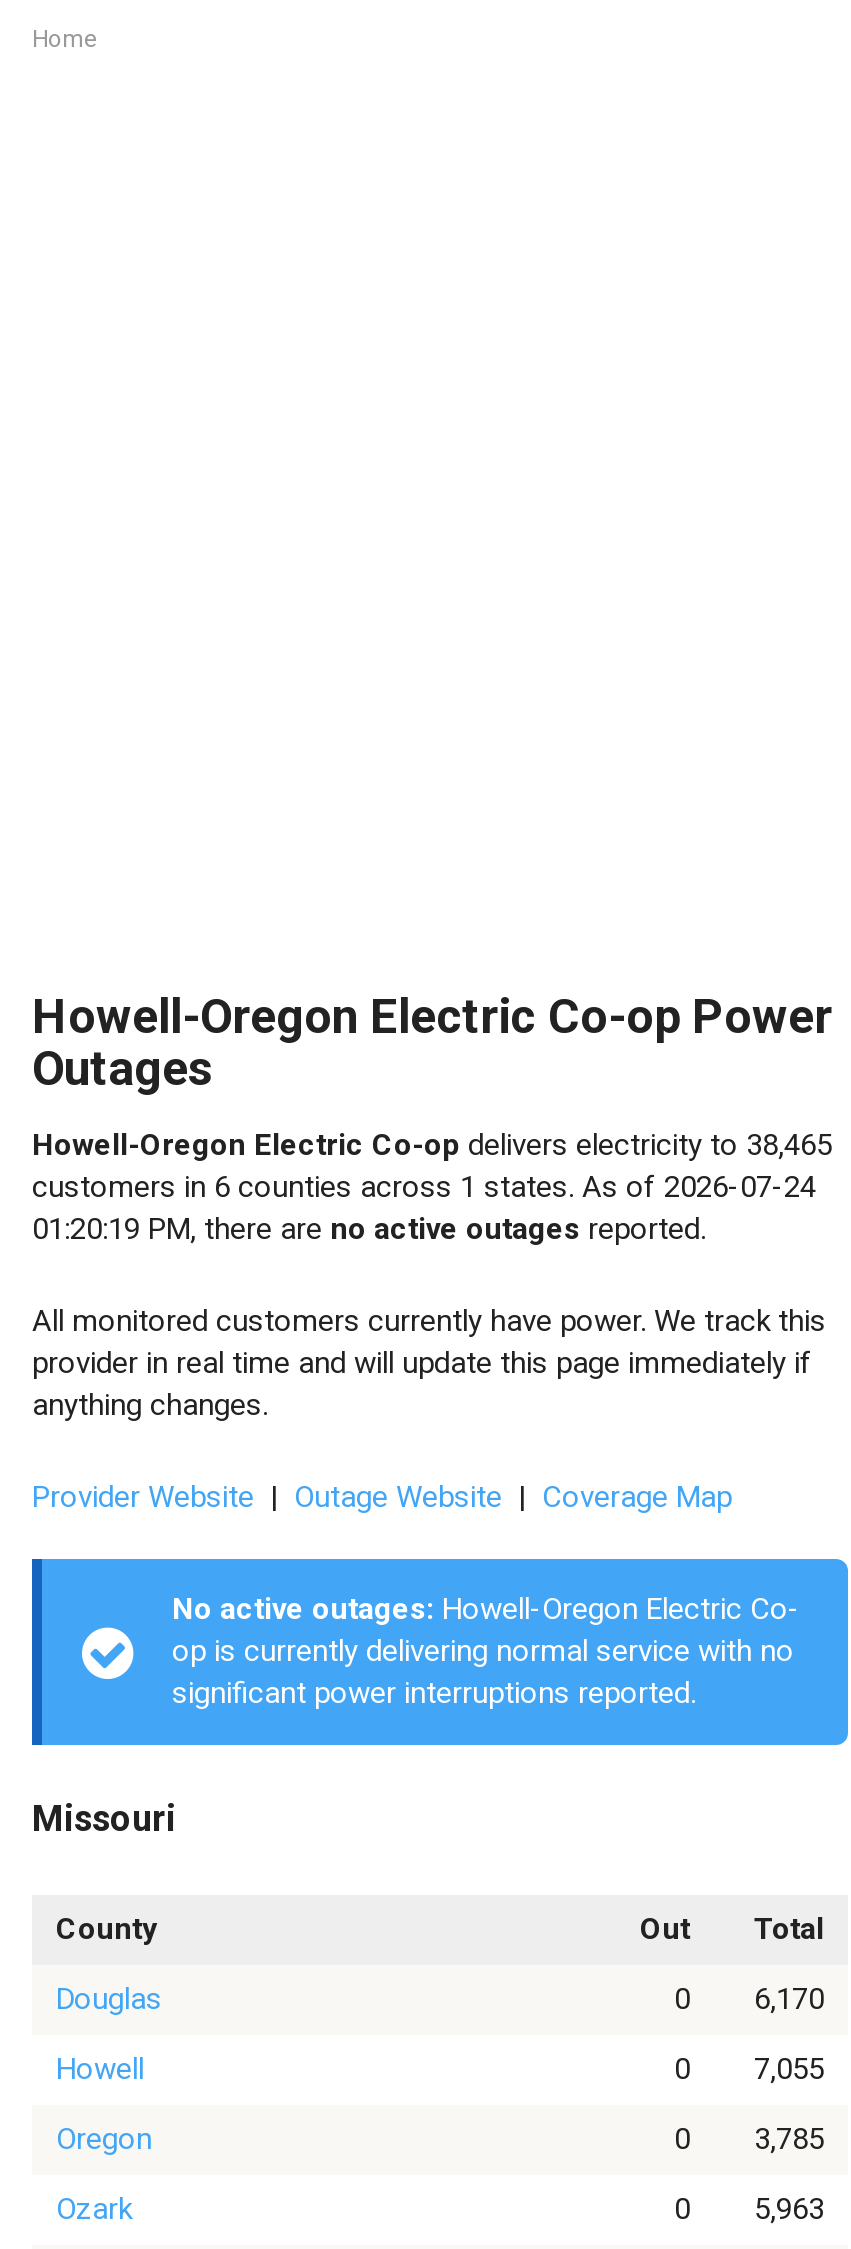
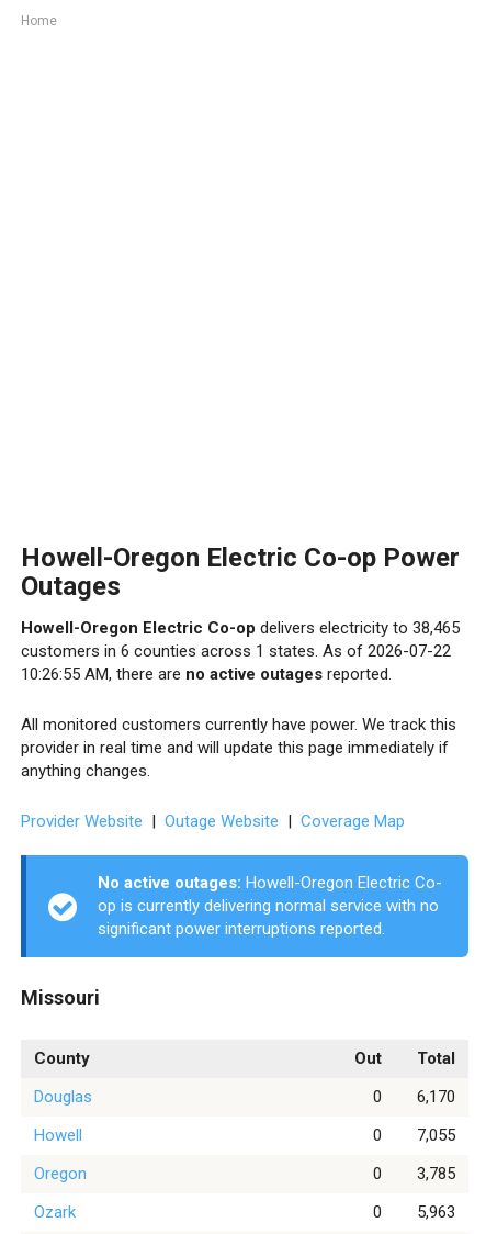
- customers in 6 counties across 1 states. As of 2026-07-24
+ customers in 6 counties across 1 states. As of 2026-07-22

- 01:20:19 PM, there are no active outages reported.
+ 10:26:55 AM, there are no active outages reported.
